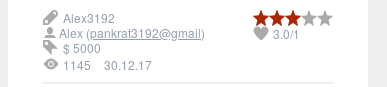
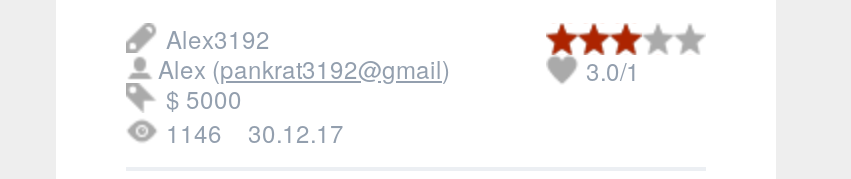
- 1145 30.12.17
+ 1146 30.12.17
